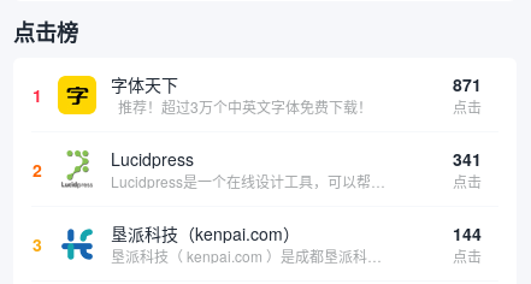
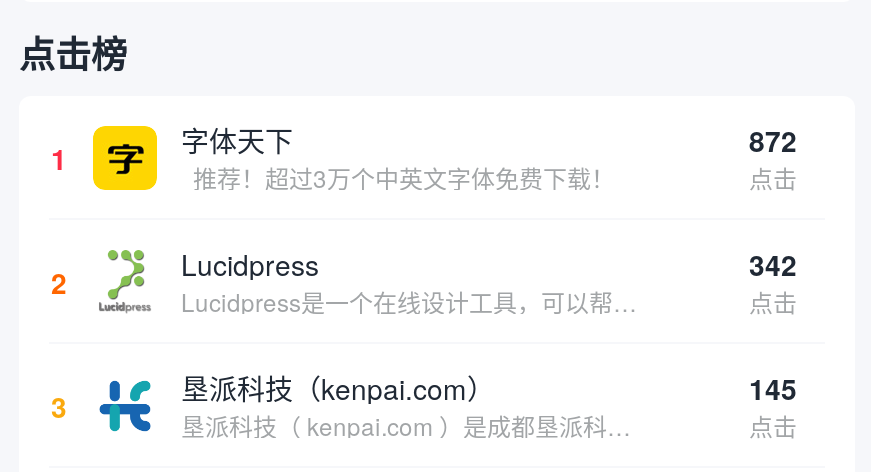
- 871
+ 872

- 341
+ 342

- 144
+ 145
